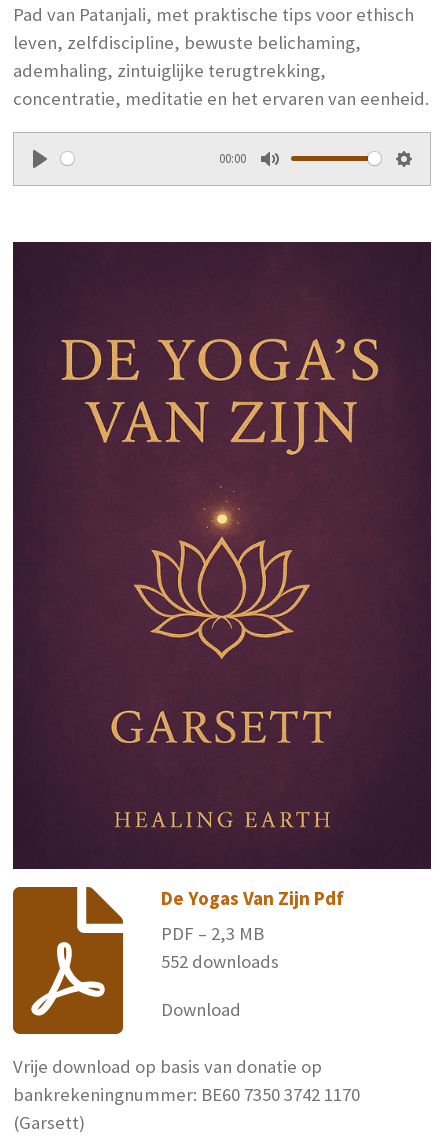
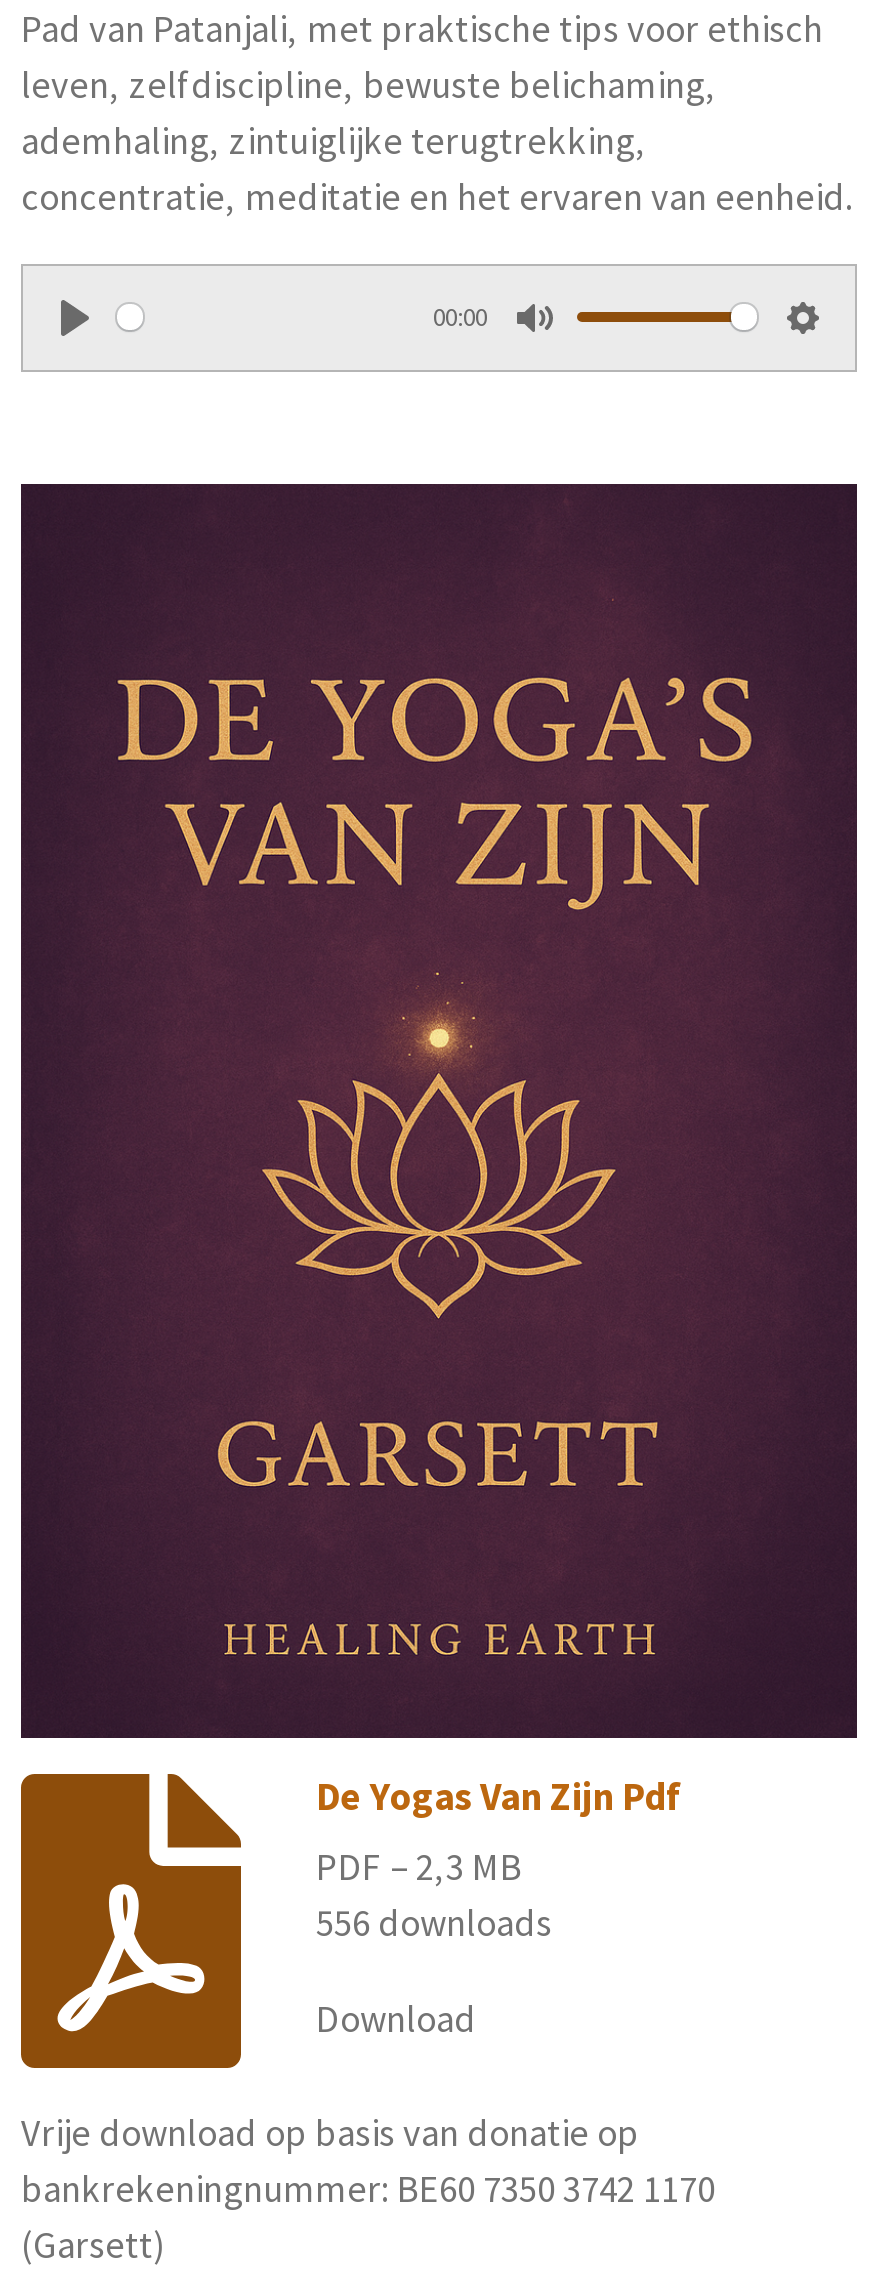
- 552 downloads
+ 556 downloads
